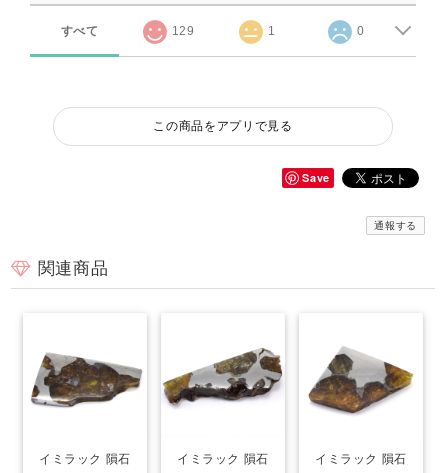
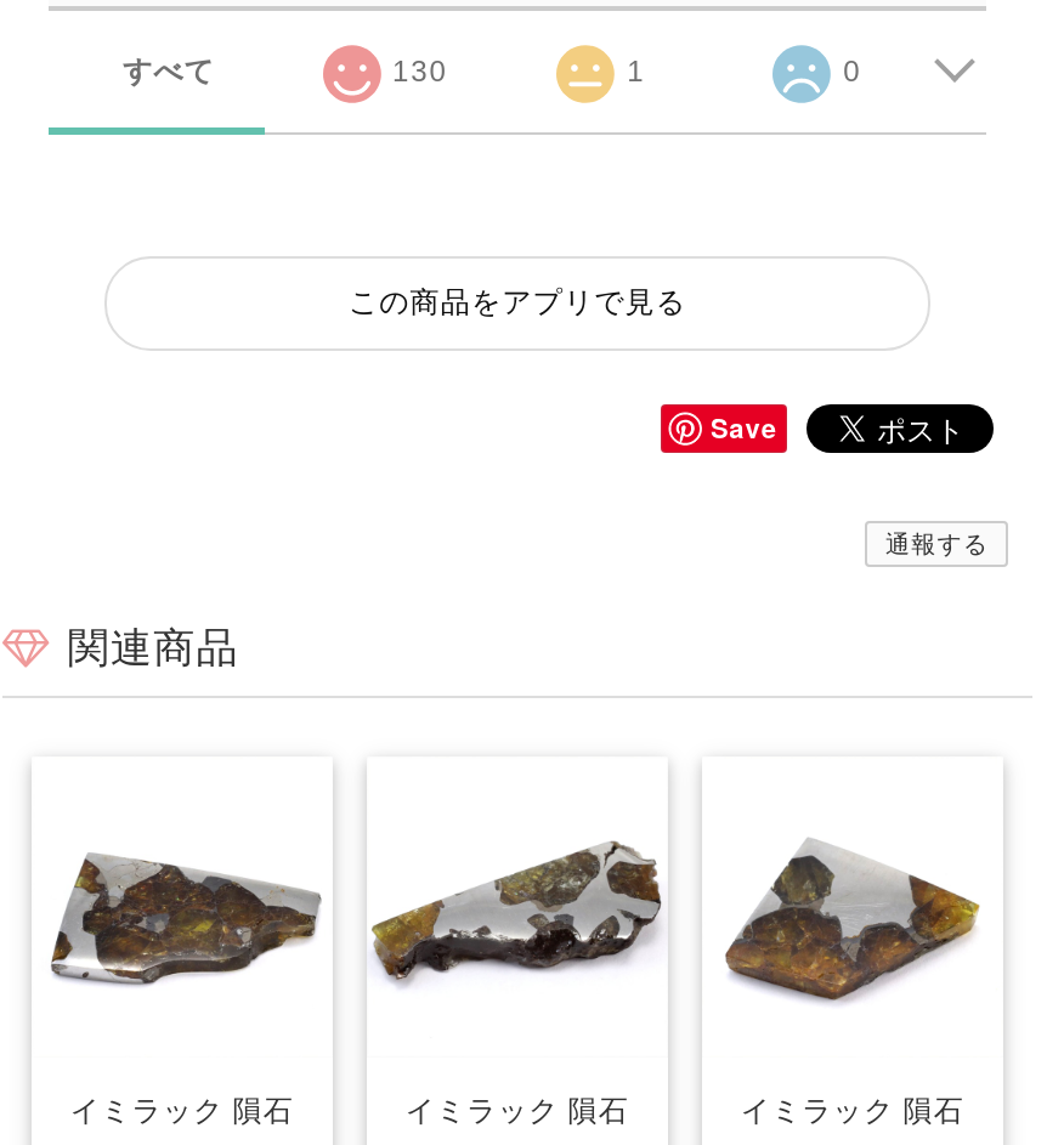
- 129
+ 130
